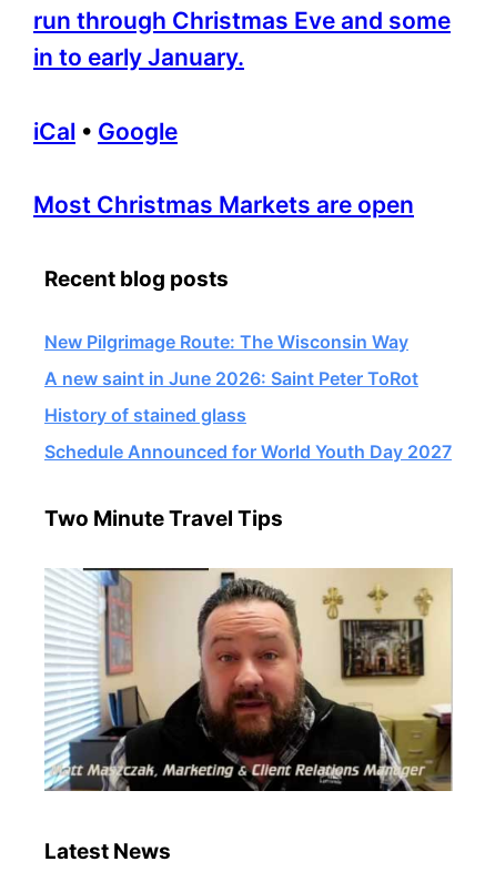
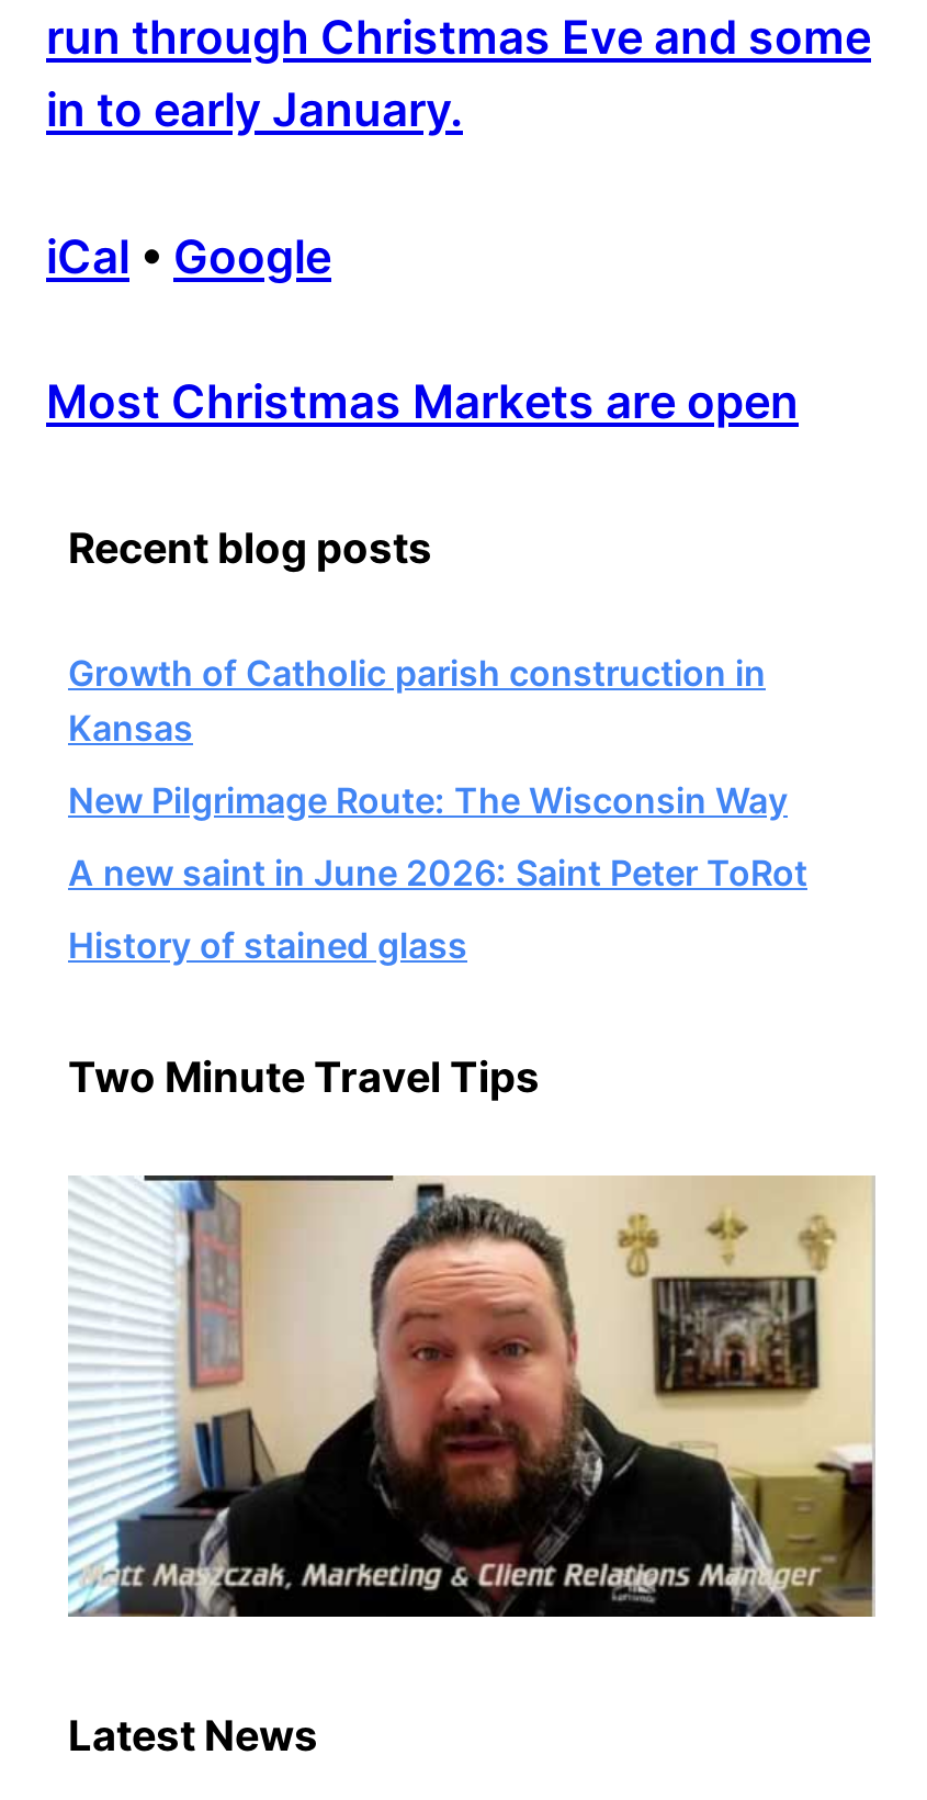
+ Growth of Catholic parish construction in
+ Kansas

moved down: New Pilgrimage Route: The Wisconsin Way | A new saint in June 2026: Saint Peter ToRot | History of stained glass

- Schedule Announced for World Youth Day 2027
